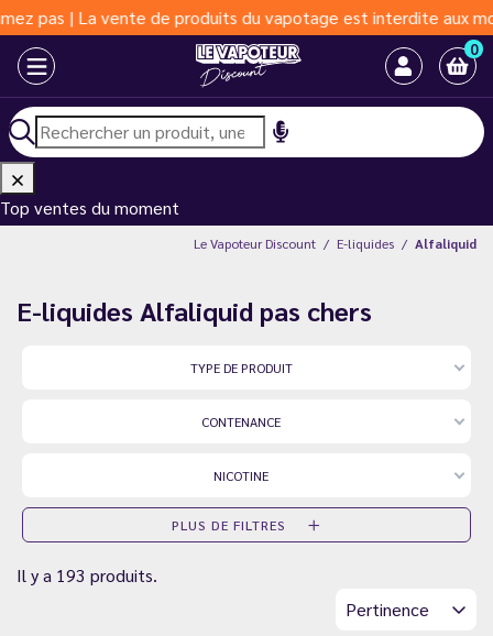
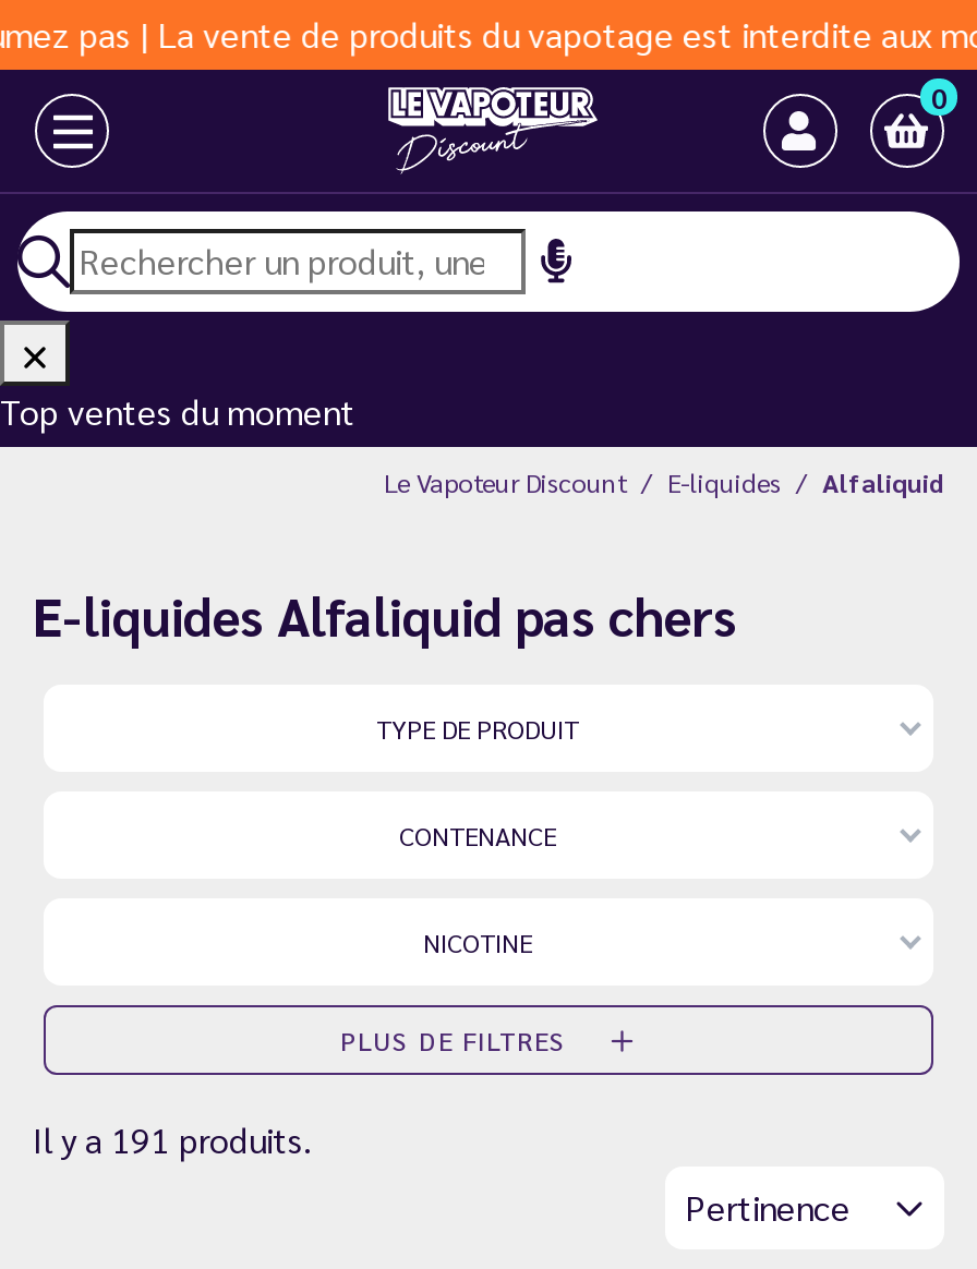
- Il y a 193 produits.
+ Il y a 191 produits.
